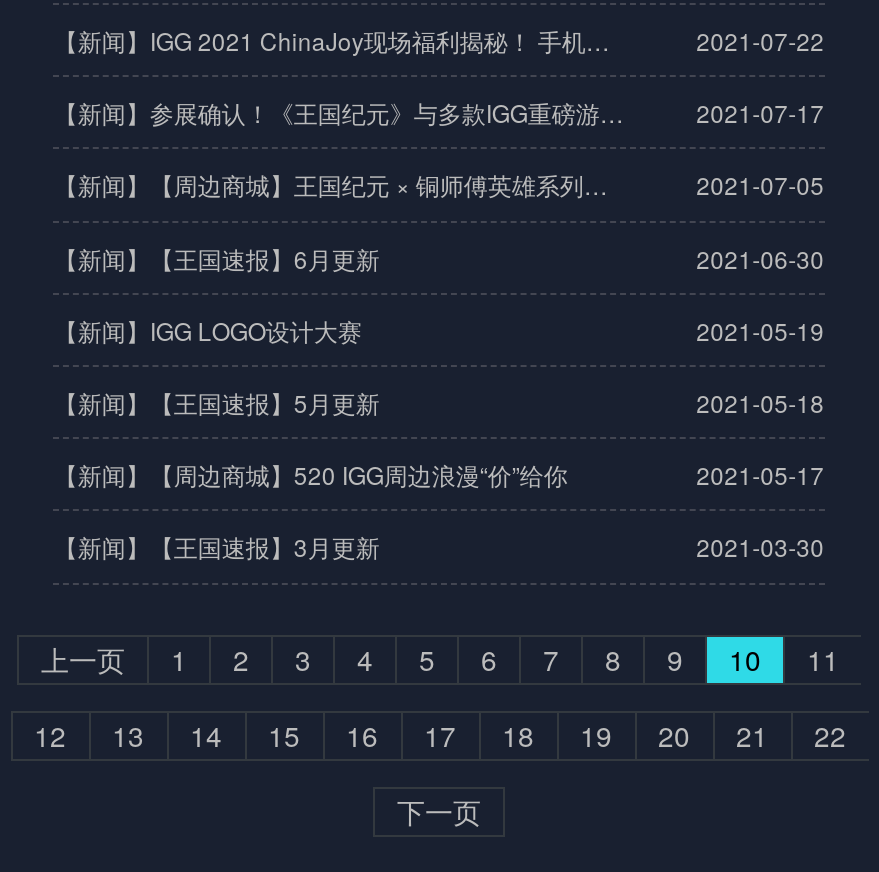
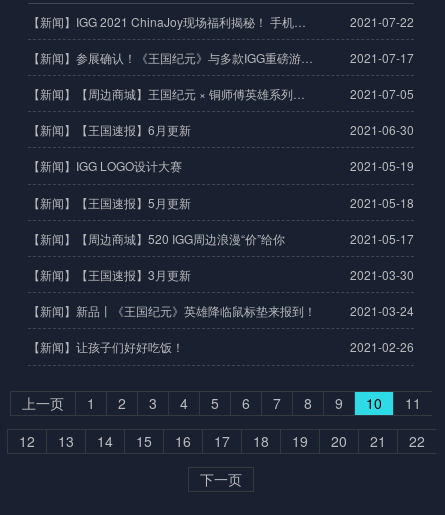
+ 【新闻】新品丨《王国纪元》英雄降临鼠标垫来报到！
+ 2021-03-24
+ 【新闻】让孩子们好好吃饭！
+ 2021-02-26
